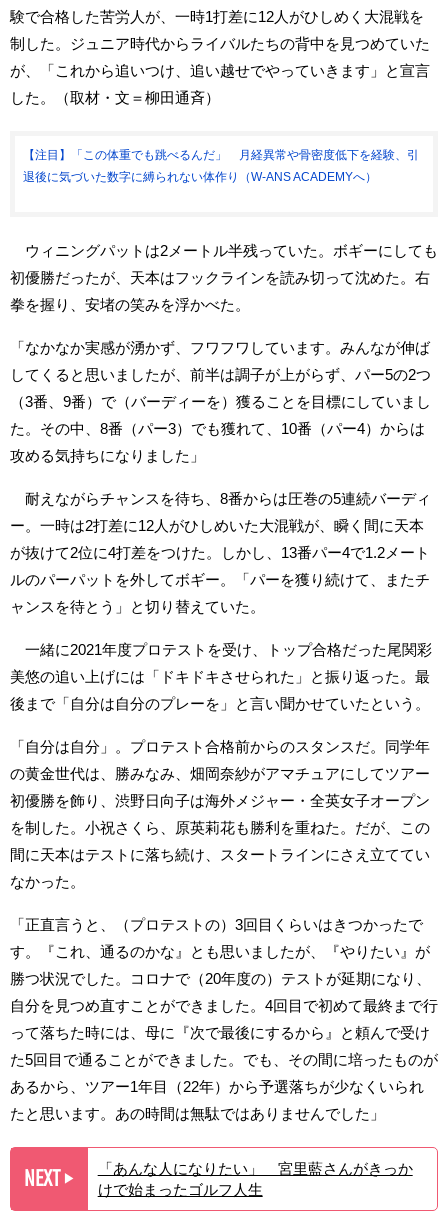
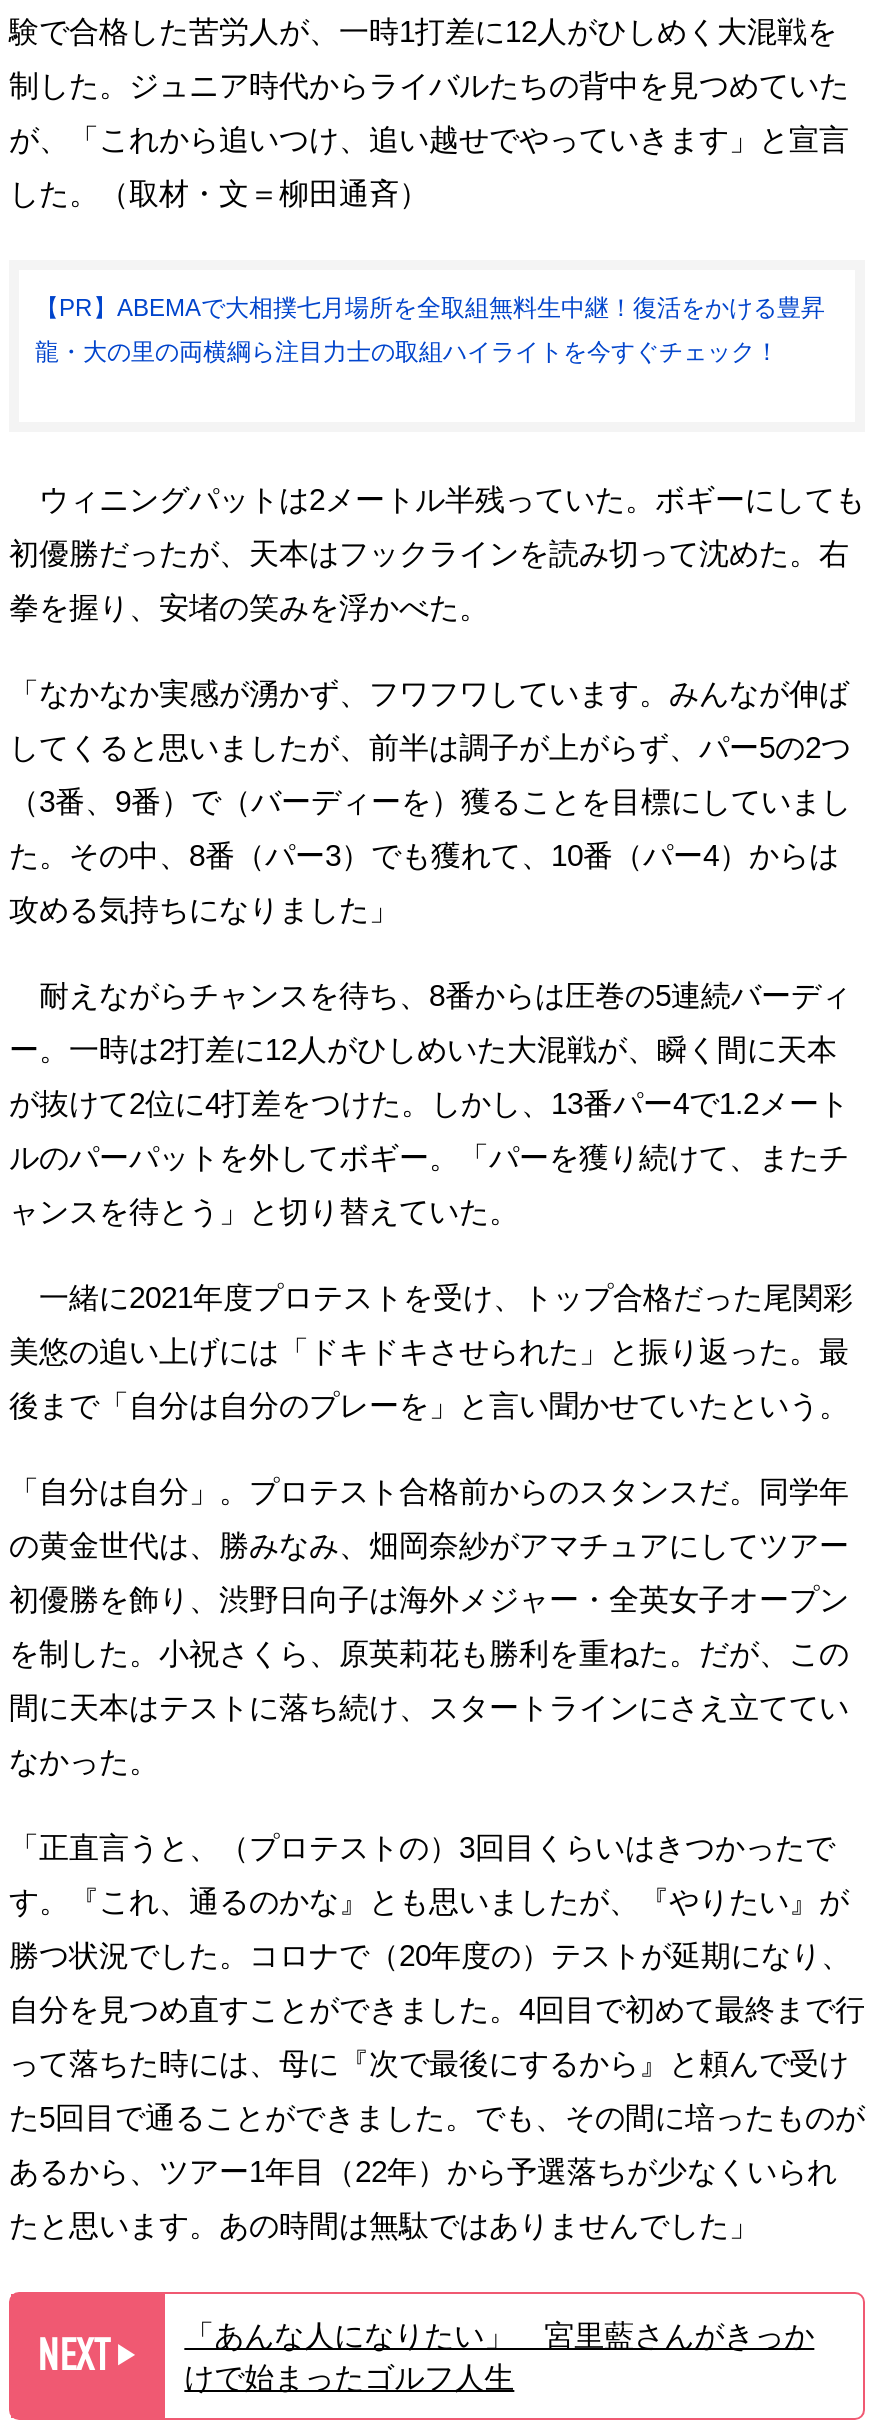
- 【注目】「この体重でも跳べるんだ」 月経異常や骨密度低下を経験、引
+ 【PR】ABEMAで大相撲七月場所を全取組無料生中継！復活をかける豊昇

- 退後に気づいた数字に縛られない体作り（W-ANS ACADEMYへ）
+ 龍・大の里の両横綱ら注目力士の取組ハイライトを今すぐチェック！
